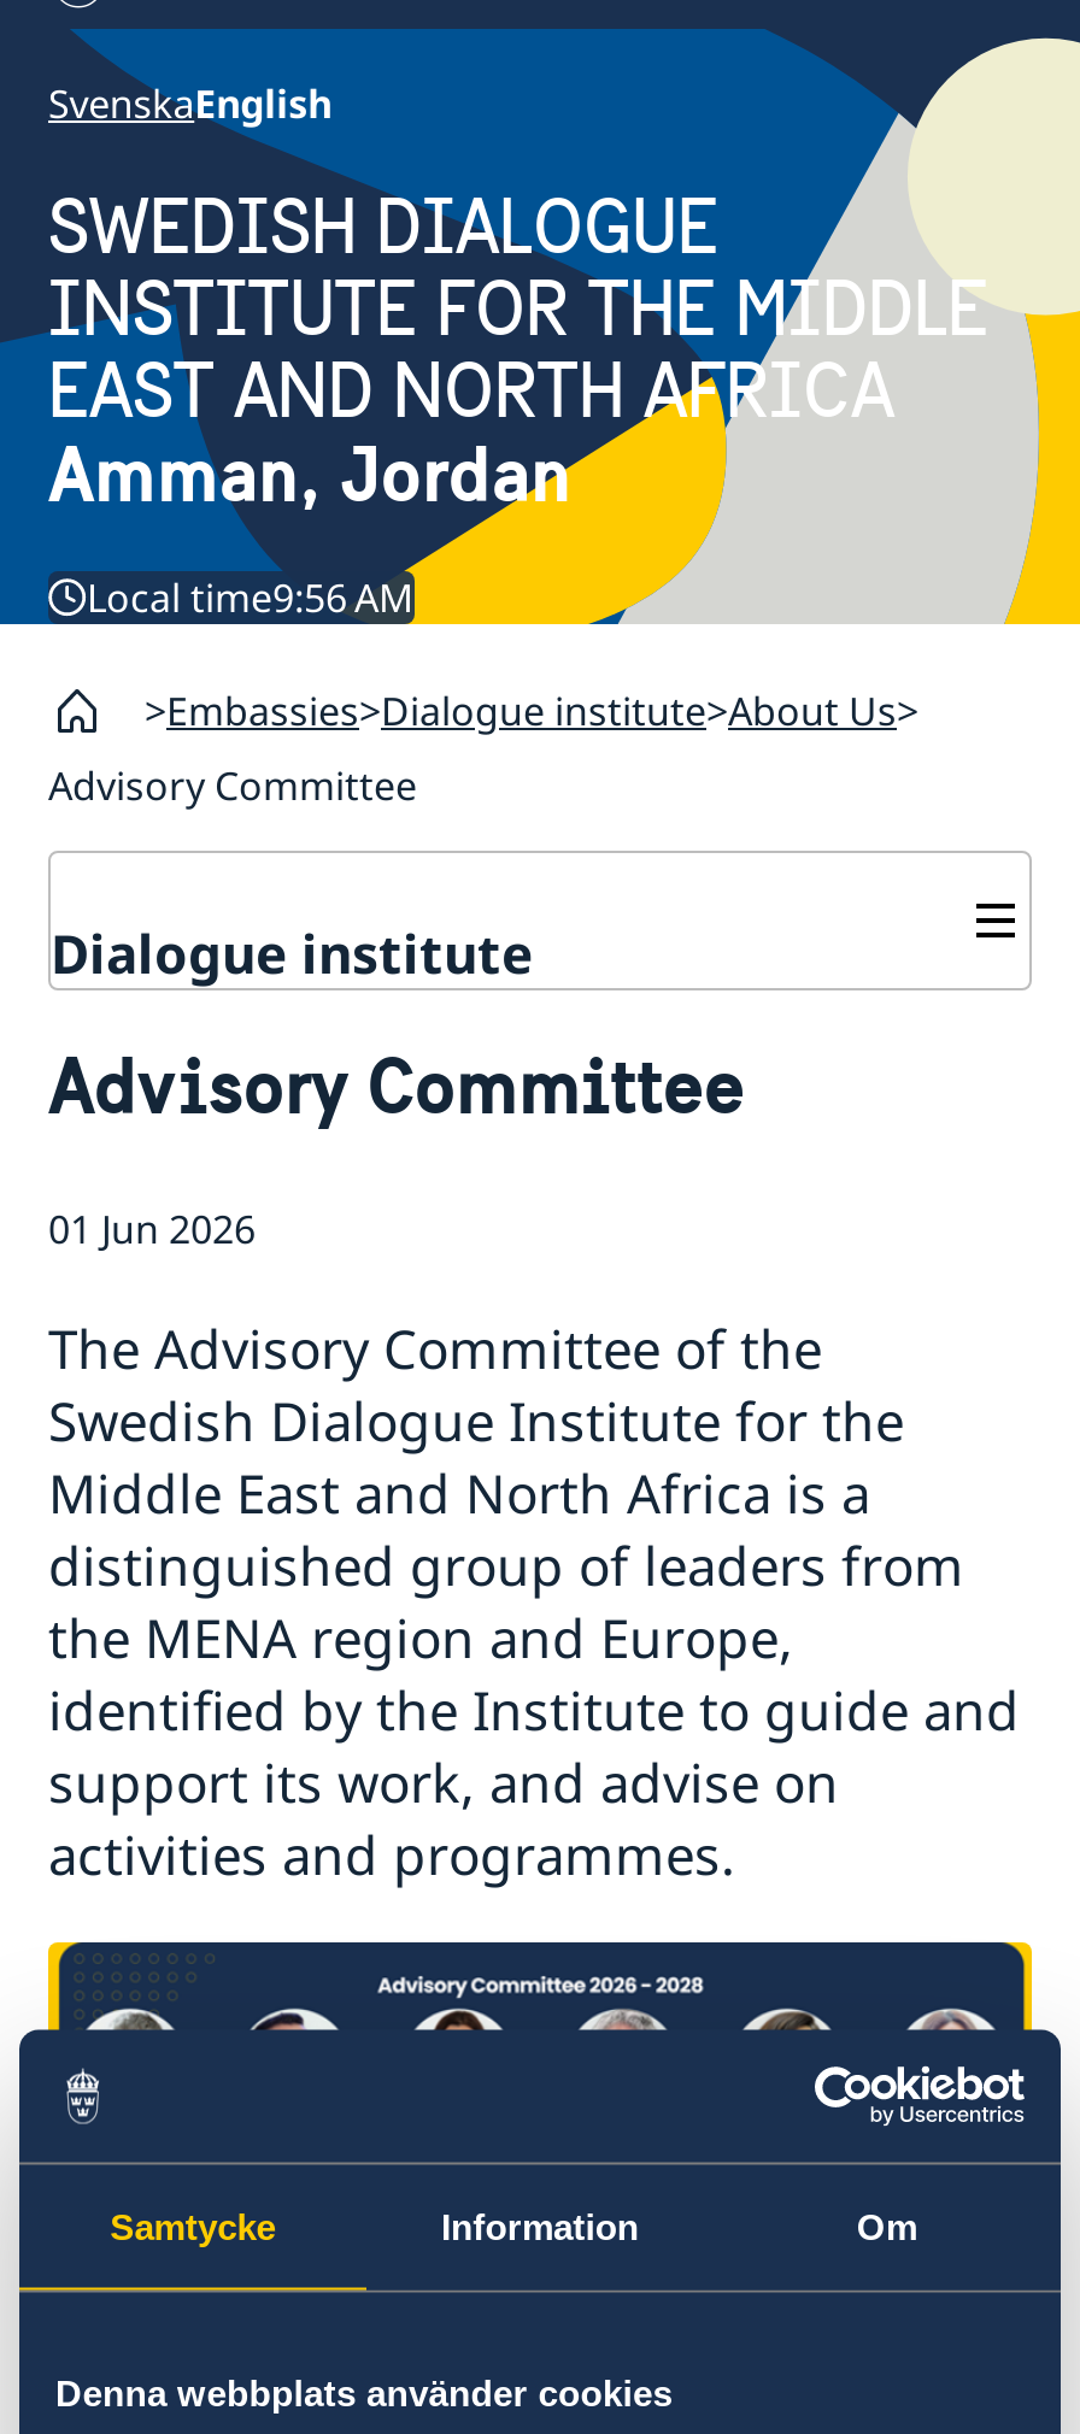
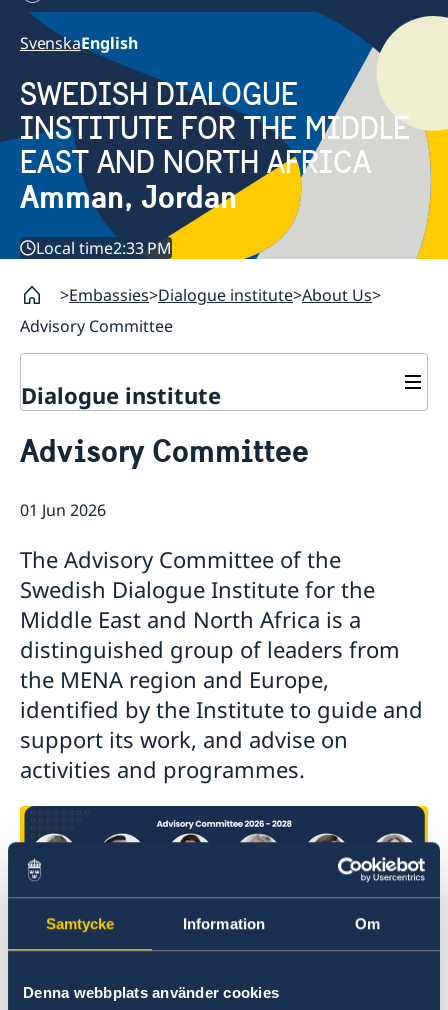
- Local time9:56 AM
+ Local time2:33 PM
